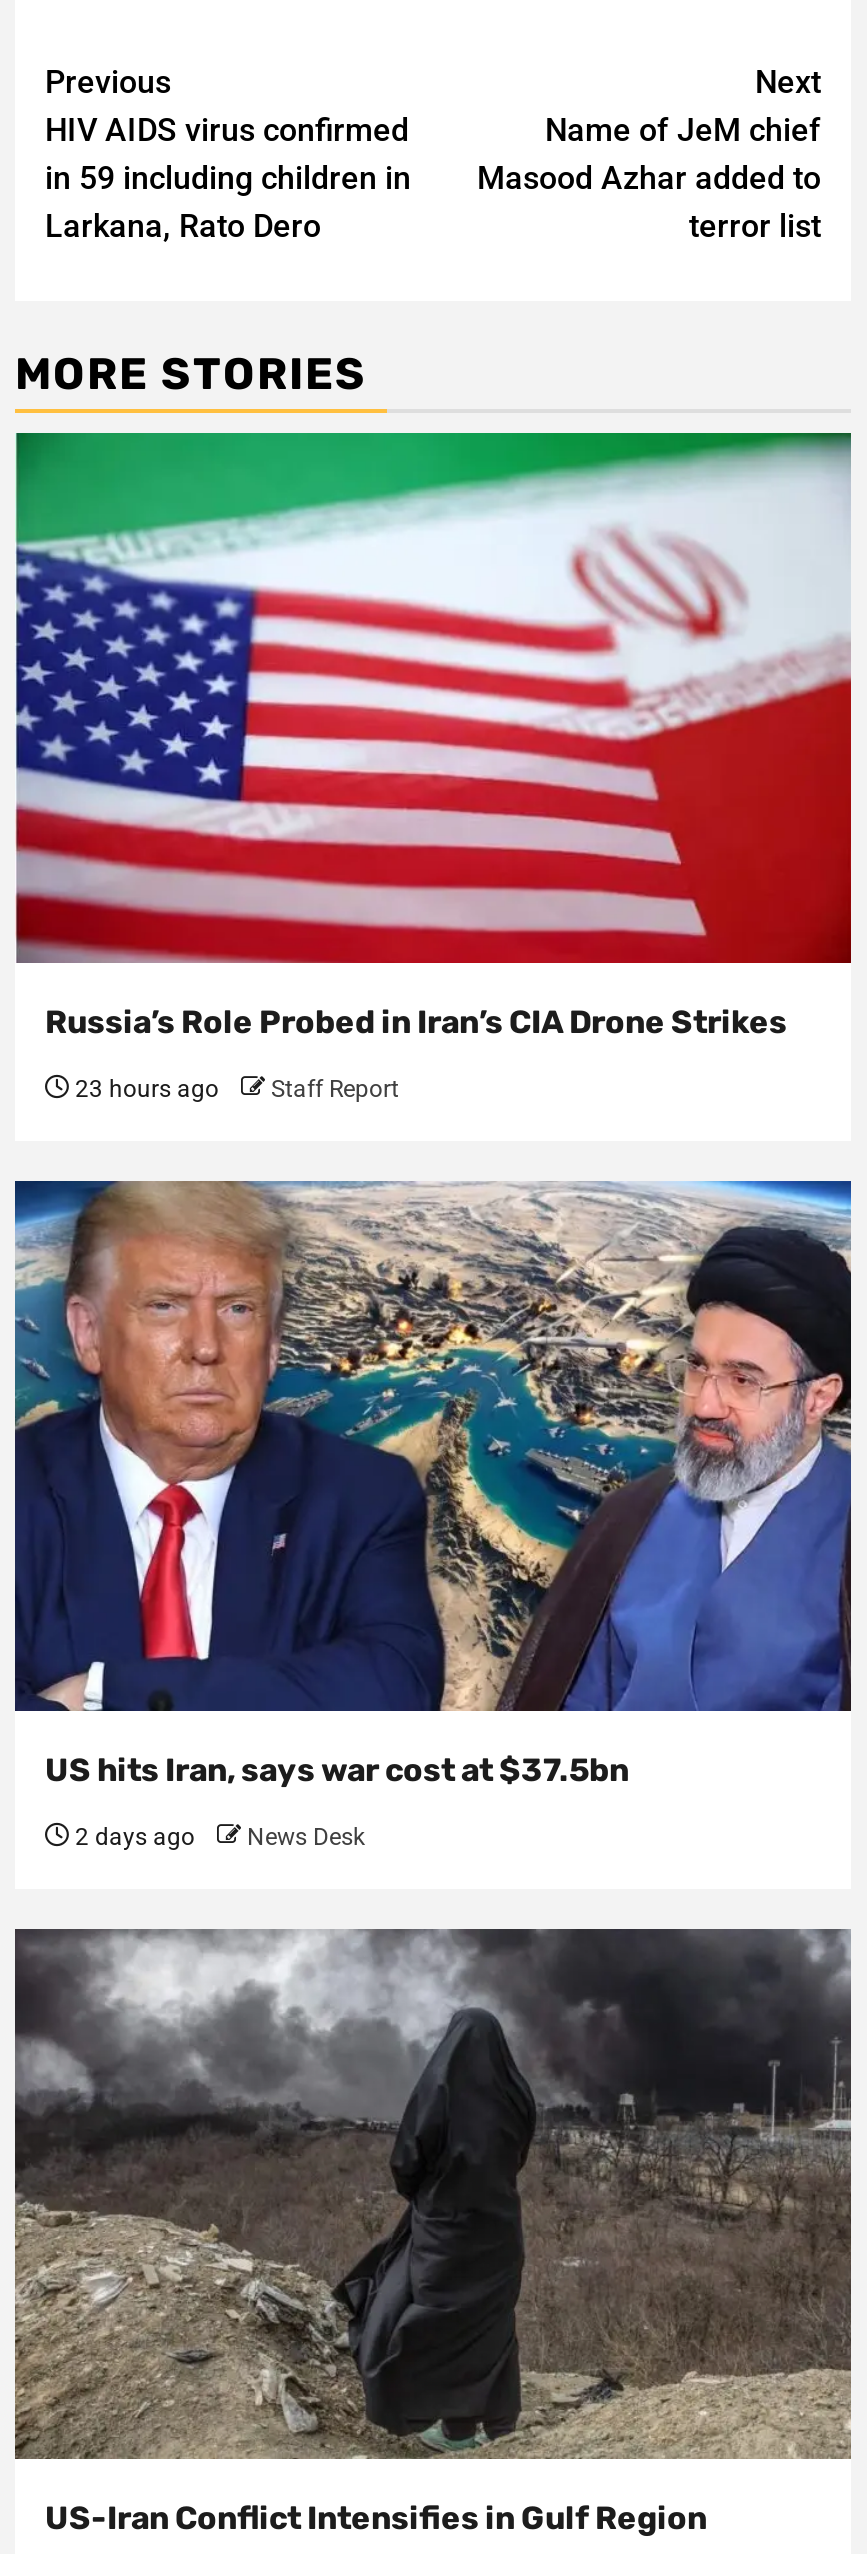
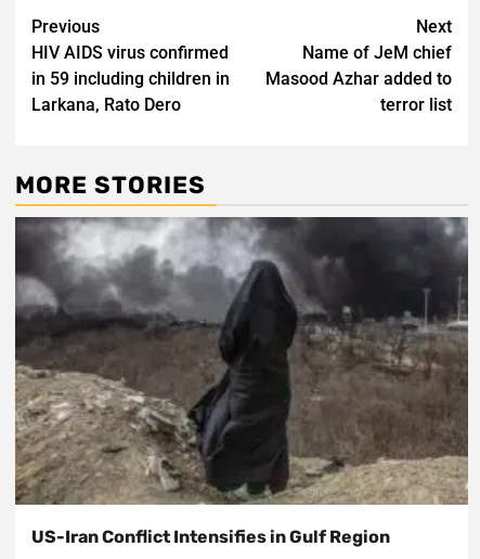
- [image]
- Russia’s Role Probed in Iran’s CIA Drone Strikes
- 23 hours ago
- Staff Report

- [image]
- US hits Iran, says war cost at $37.5bn
- 2 days ago
- News Desk
